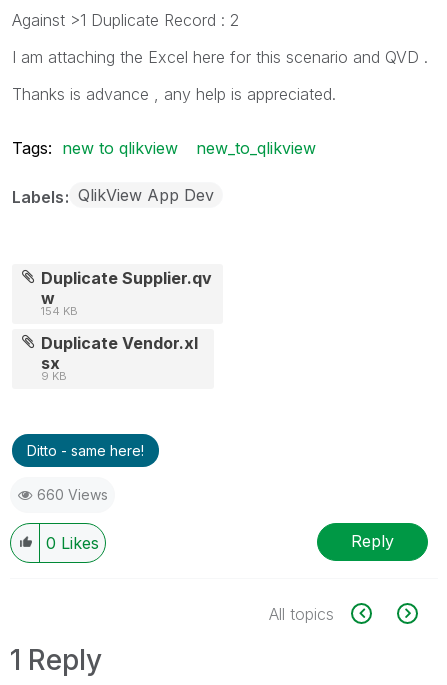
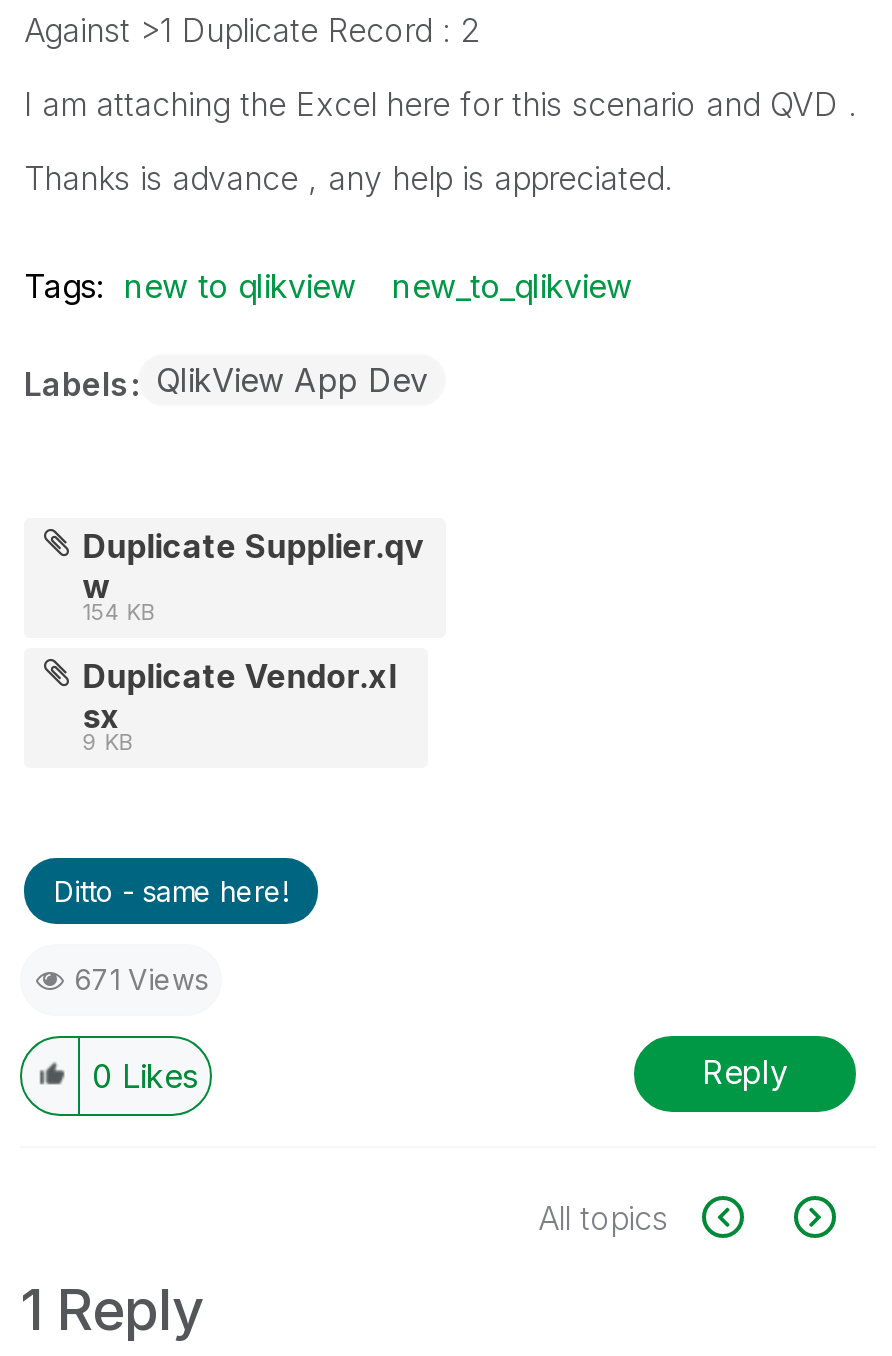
- 660 Views
+ 671 Views
